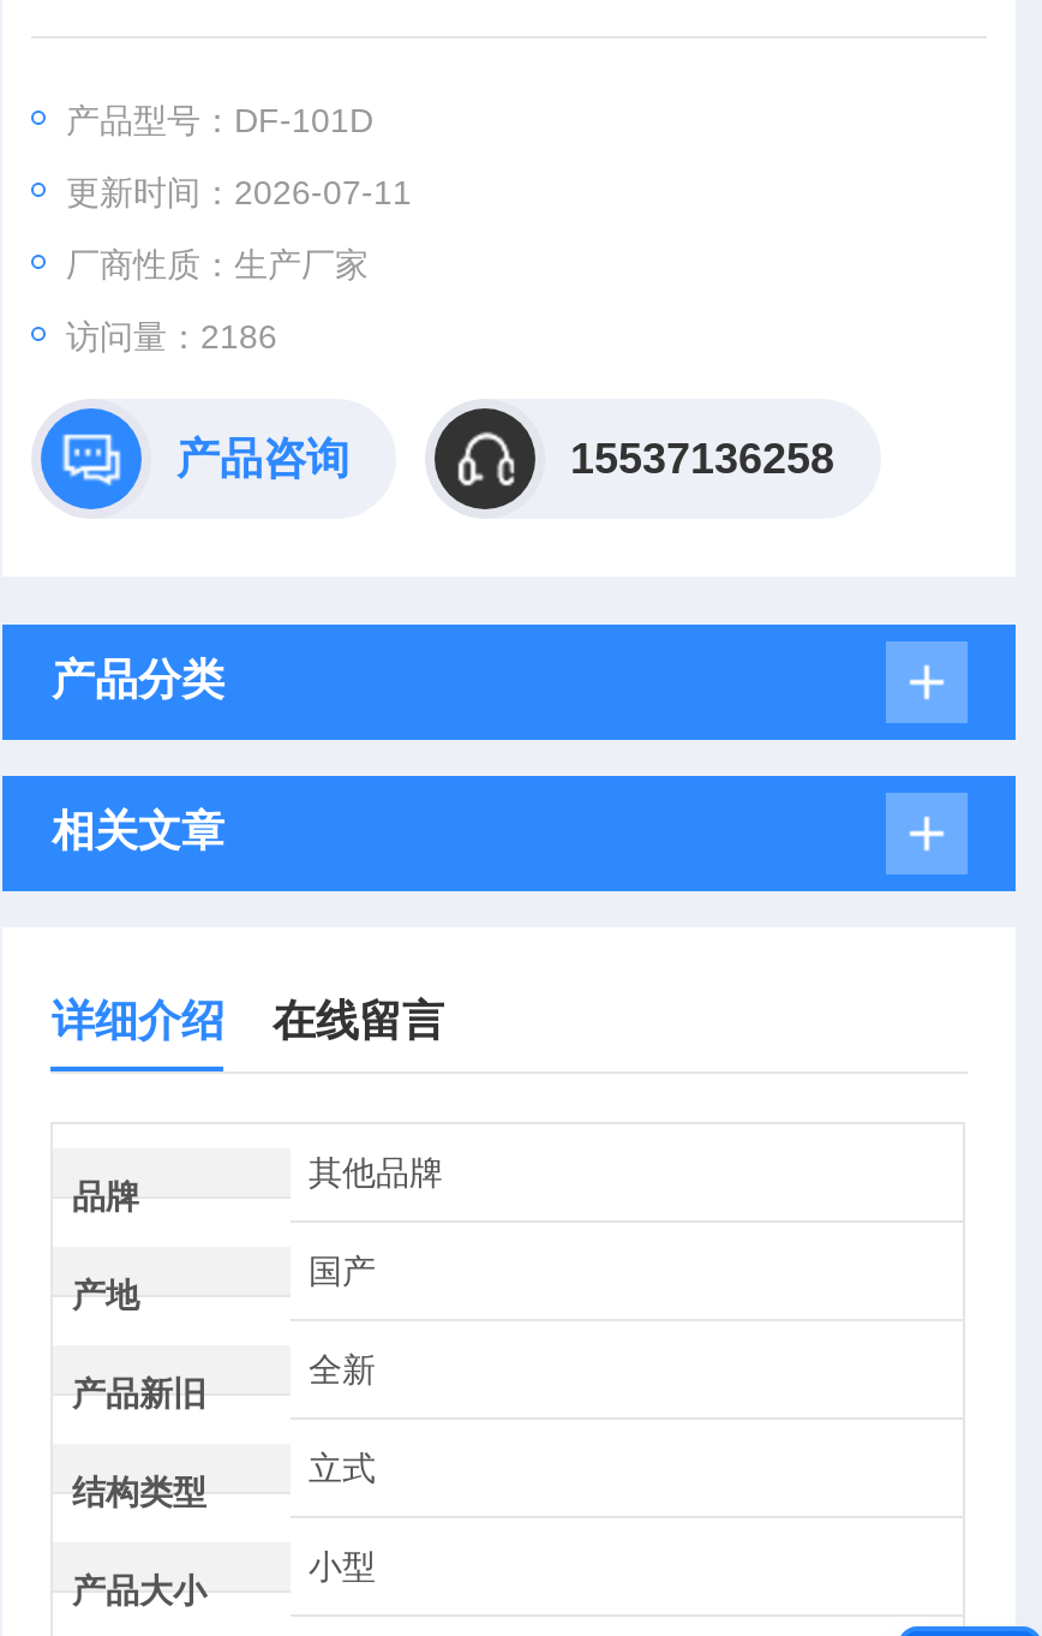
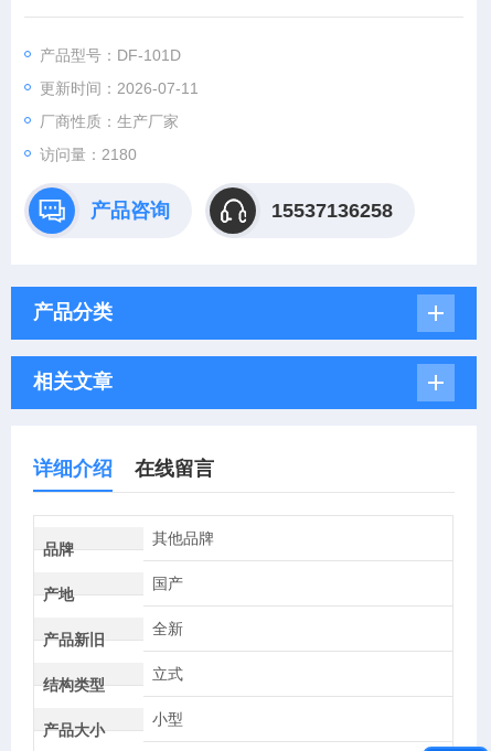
- 访问量：2186
+ 访问量：2180
